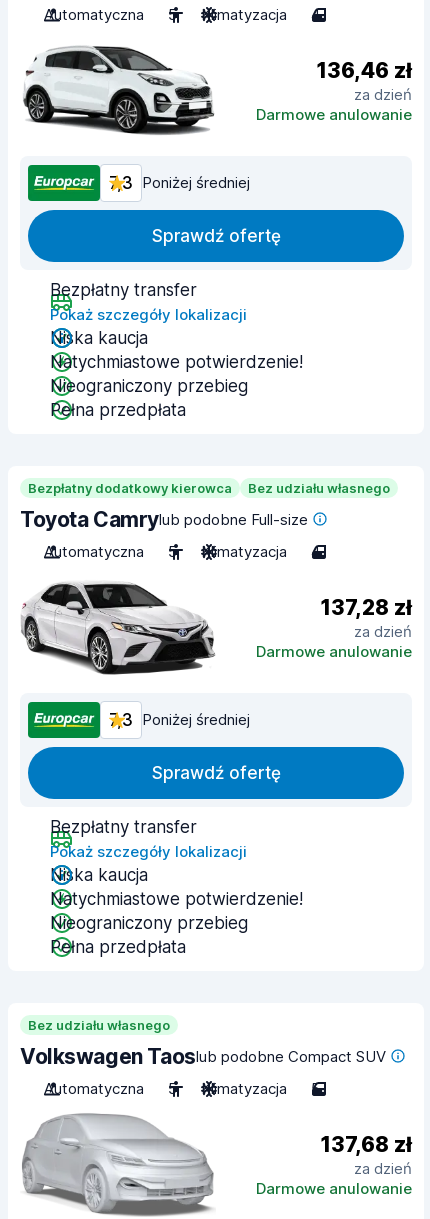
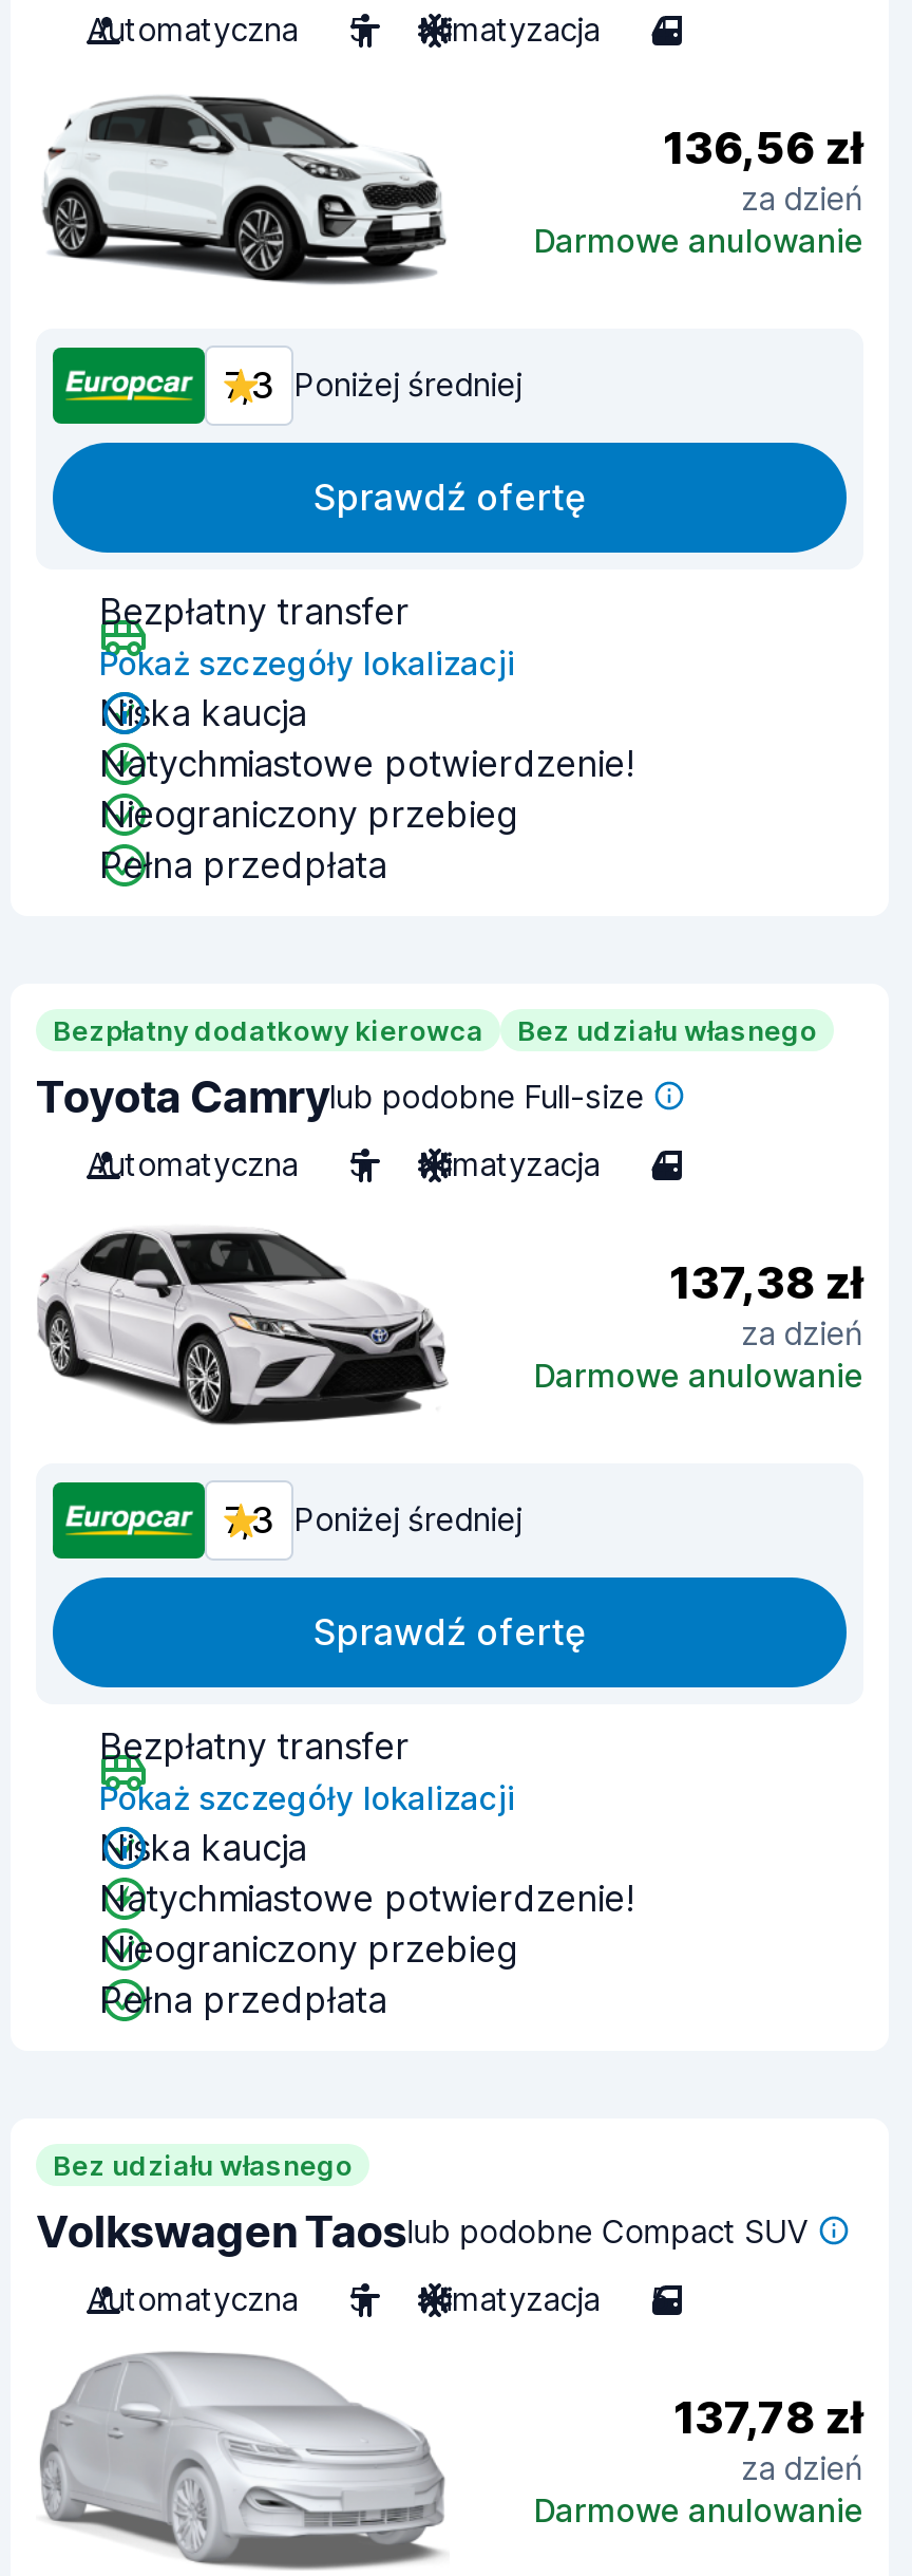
- 136,46 zł
+ 136,56 zł

- 137,28 zł
+ 137,38 zł

- 137,68 zł
+ 137,78 zł
